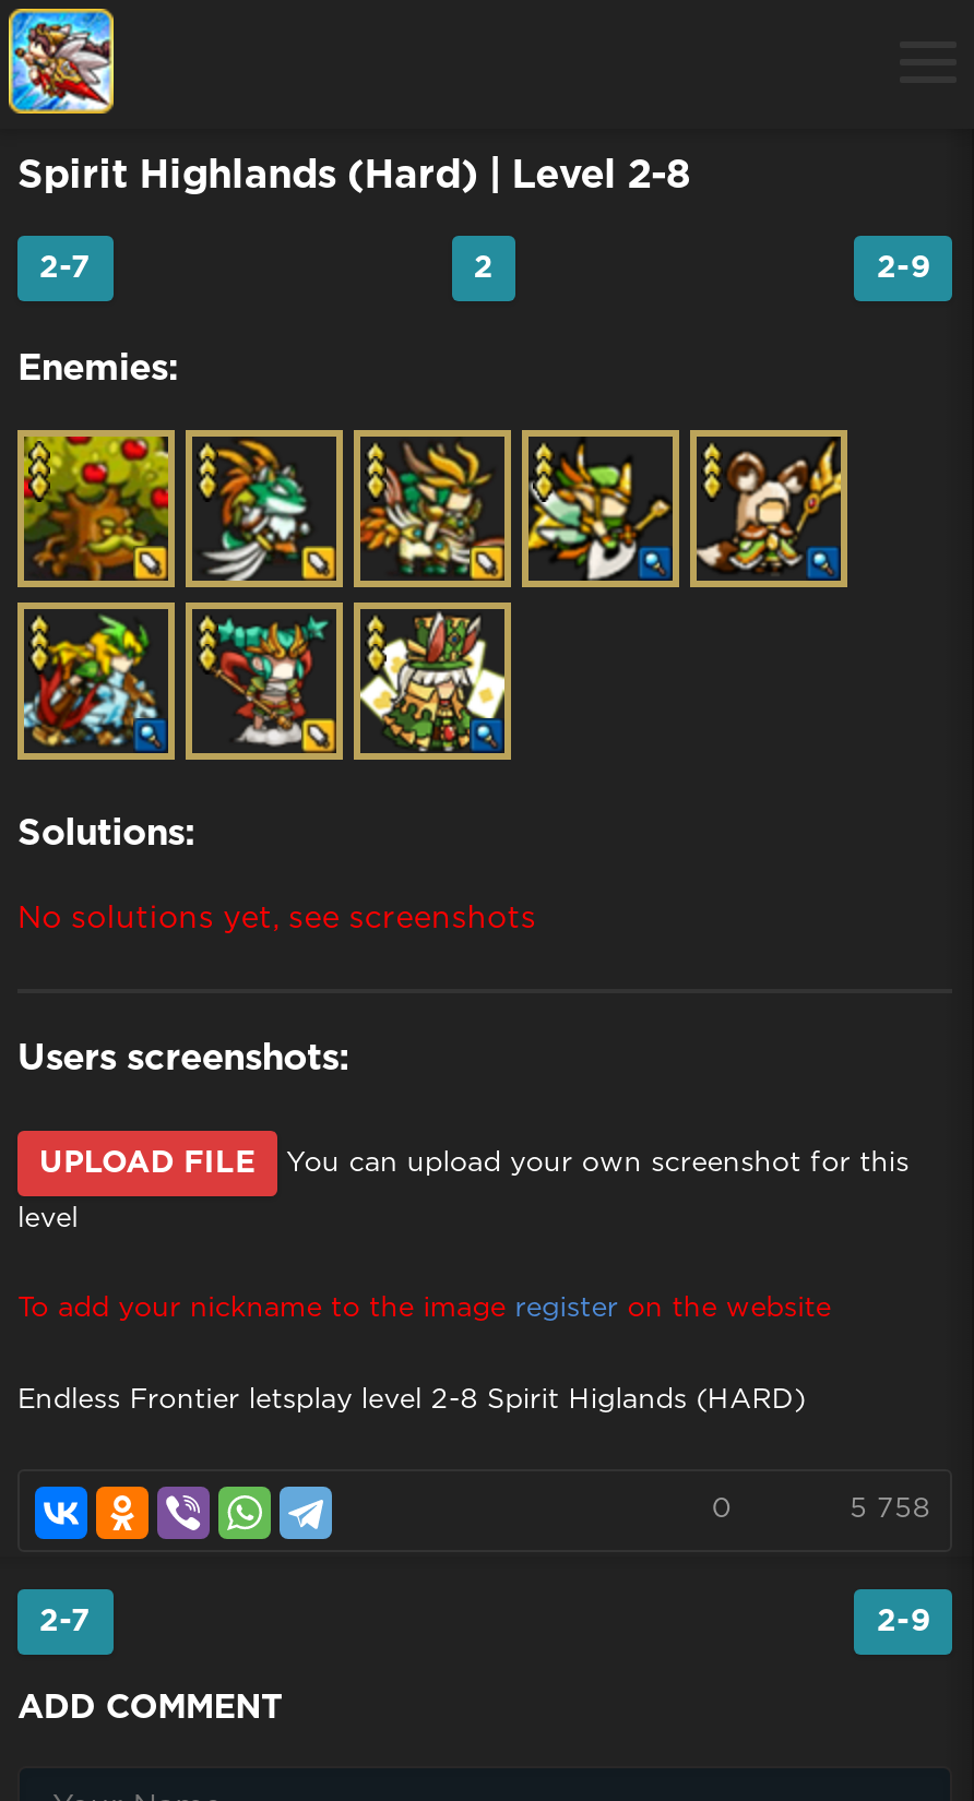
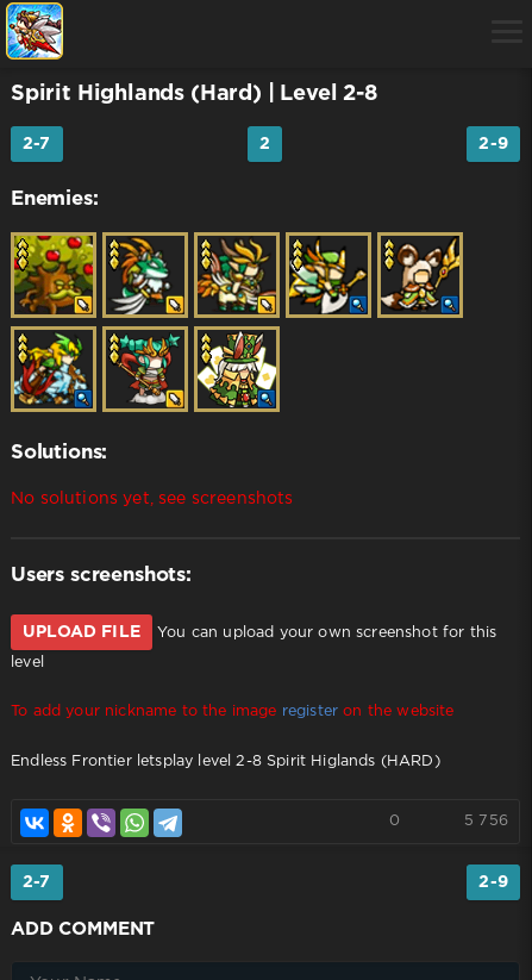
- 5 758
+ 5 756
